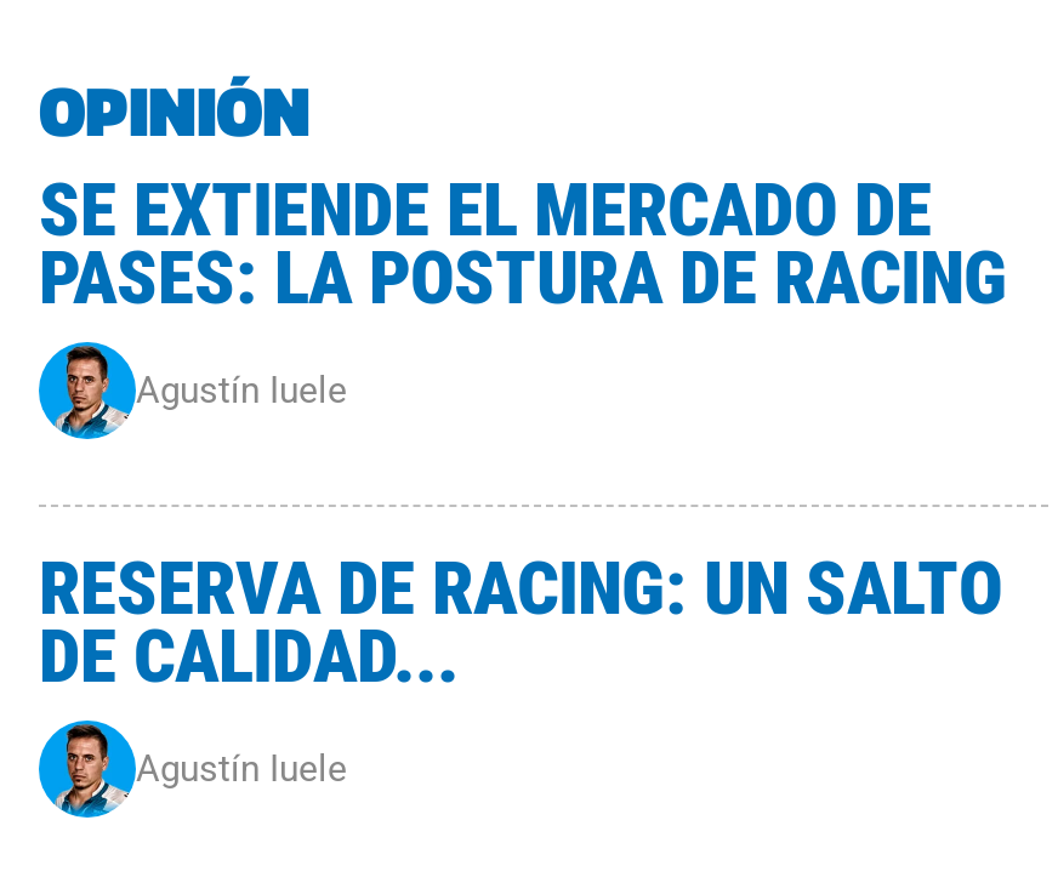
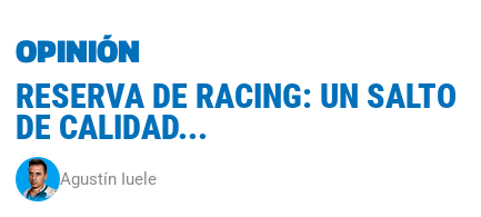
- SE EXTIENDE EL MERCADO DE
- PASES: LA POSTURA DE RACING
- Agustín Iuele
